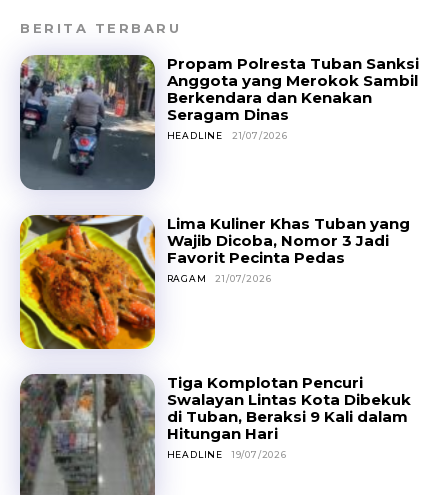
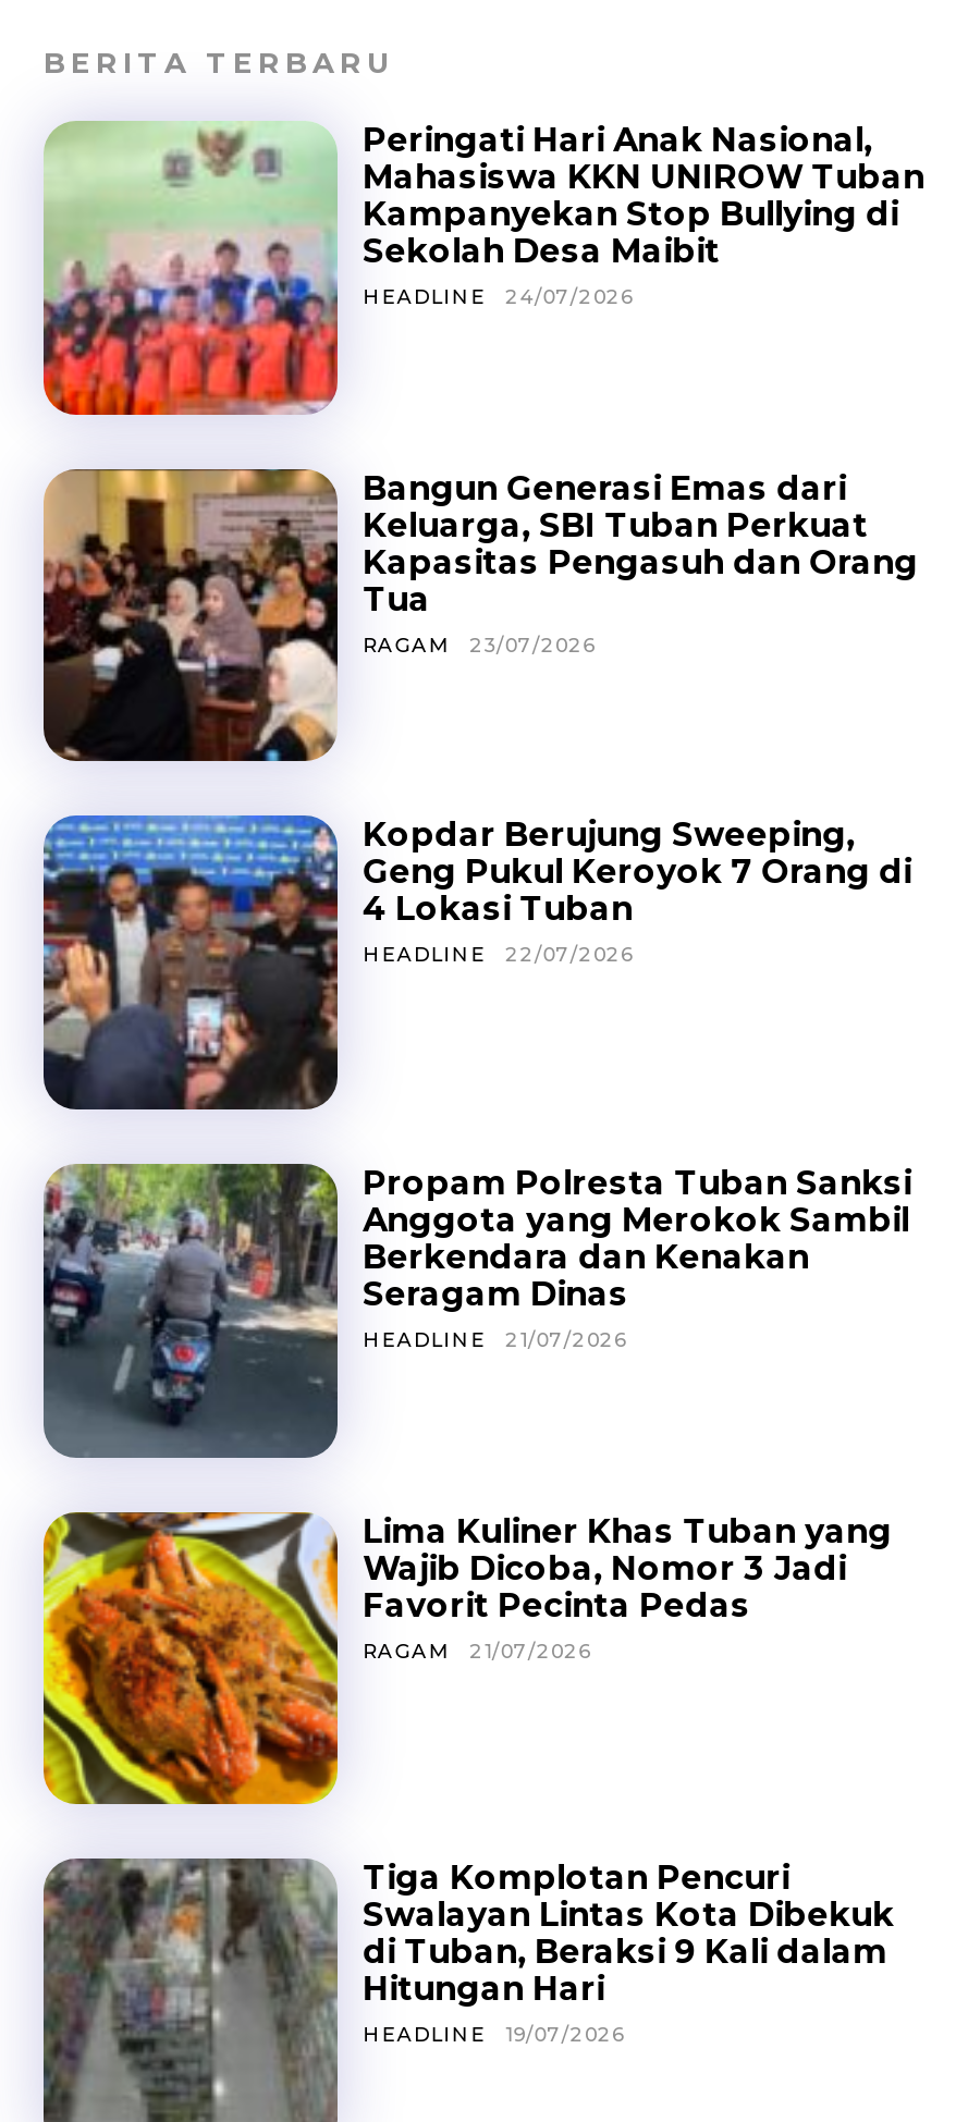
+ [image]
+ Peringati Hari Anak Nasional,
+ Mahasiswa KKN UNIROW Tuban
+ Kampanyekan Stop Bullying di
+ Sekolah Desa Maibit
+ HEADLINE
+ 24/07/2026

+ [image]
+ Bangun Generasi Emas dari
+ Keluarga, SBI Tuban Perkuat
+ Kapasitas Pengasuh dan Orang
+ Tua
+ RAGAM
+ 23/07/2026

+ [image]
+ Kopdar Berujung Sweeping,
+ Geng Pukul Keroyok 7 Orang di
+ 4 Lokasi Tuban
+ HEADLINE
+ 22/07/2026
